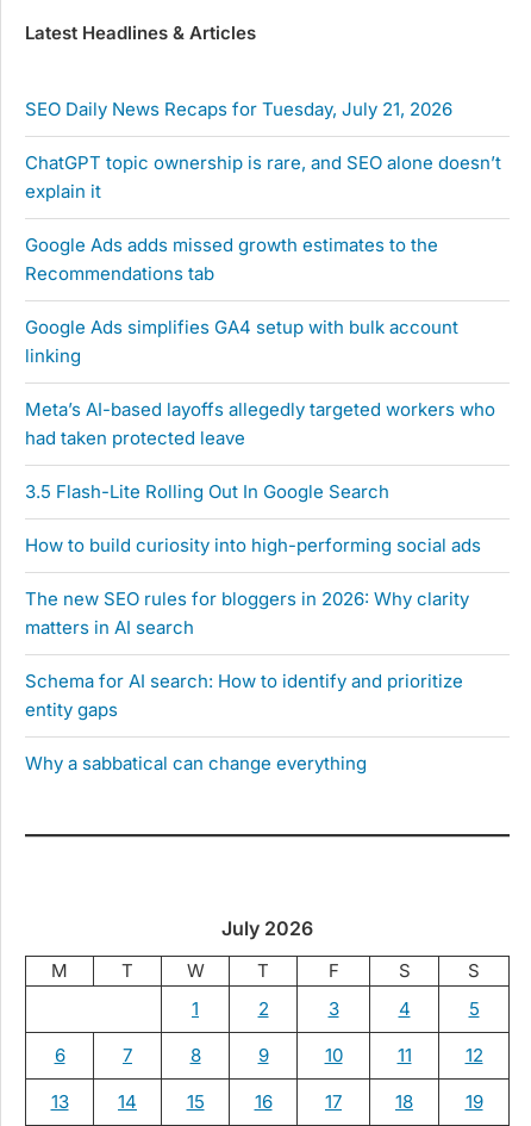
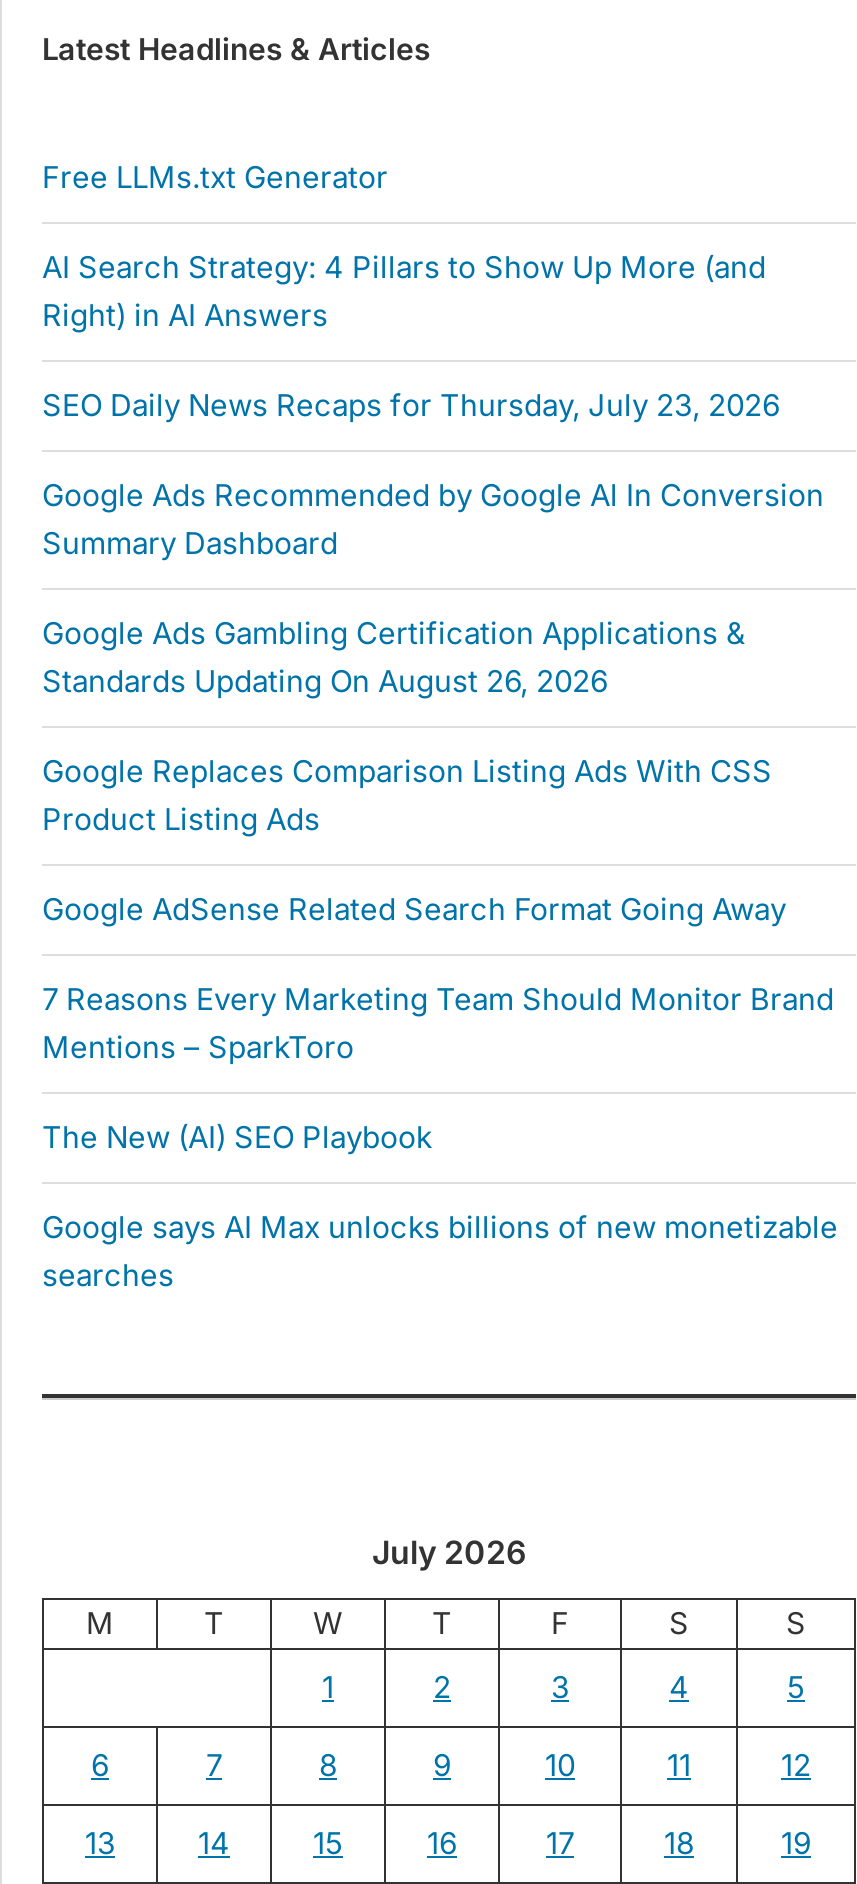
- SEO Daily News Recaps for Tuesday, July 21, 2026
+ Free LLMs.txt Generator

- ChatGPT topic ownership is rare, and SEO alone doesn’t
- explain it
+ AI Search Strategy: 4 Pillars to Show Up More (and
+ Right) in AI Answers

- Google Ads adds missed growth estimates to the
- Recommendations tab
+ SEO Daily News Recaps for Thursday, July 23, 2026

- Google Ads simplifies GA4 setup with bulk account
- linking
+ Google Ads Recommended by Google Al In Conversion
+ Summary Dashboard

- Meta’s AI-based layoffs allegedly targeted workers who
- had taken protected leave
+ Google Ads Gambling Certification Applications &
+ Standards Updating On August 26, 2026

- 3.5 Flash-Lite Rolling Out In Google Search
+ Google Replaces Comparison Listing Ads With CSS
+ Product Listing Ads

- How to build curiosity into high-performing social ads
+ Google AdSense Related Search Format Going Away

- The new SEO rules for bloggers in 2026: Why clarity
- matters in AI search
+ 7 Reasons Every Marketing Team Should Monitor Brand
+ Mentions – SparkToro

- Schema for AI search: How to identify and prioritize
- entity gaps
+ The New (AI) SEO Playbook

- Why a sabbatical can change everything
+ Google says AI Max unlocks billions of new monetizable
+ searches
